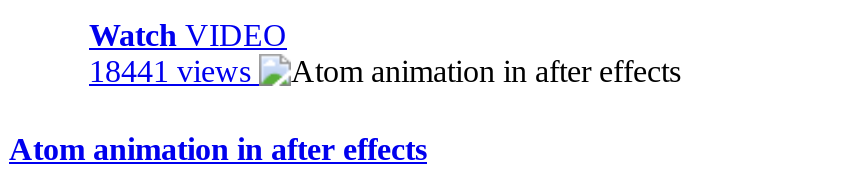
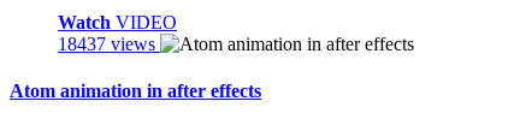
- 18441 views
+ 18437 views
